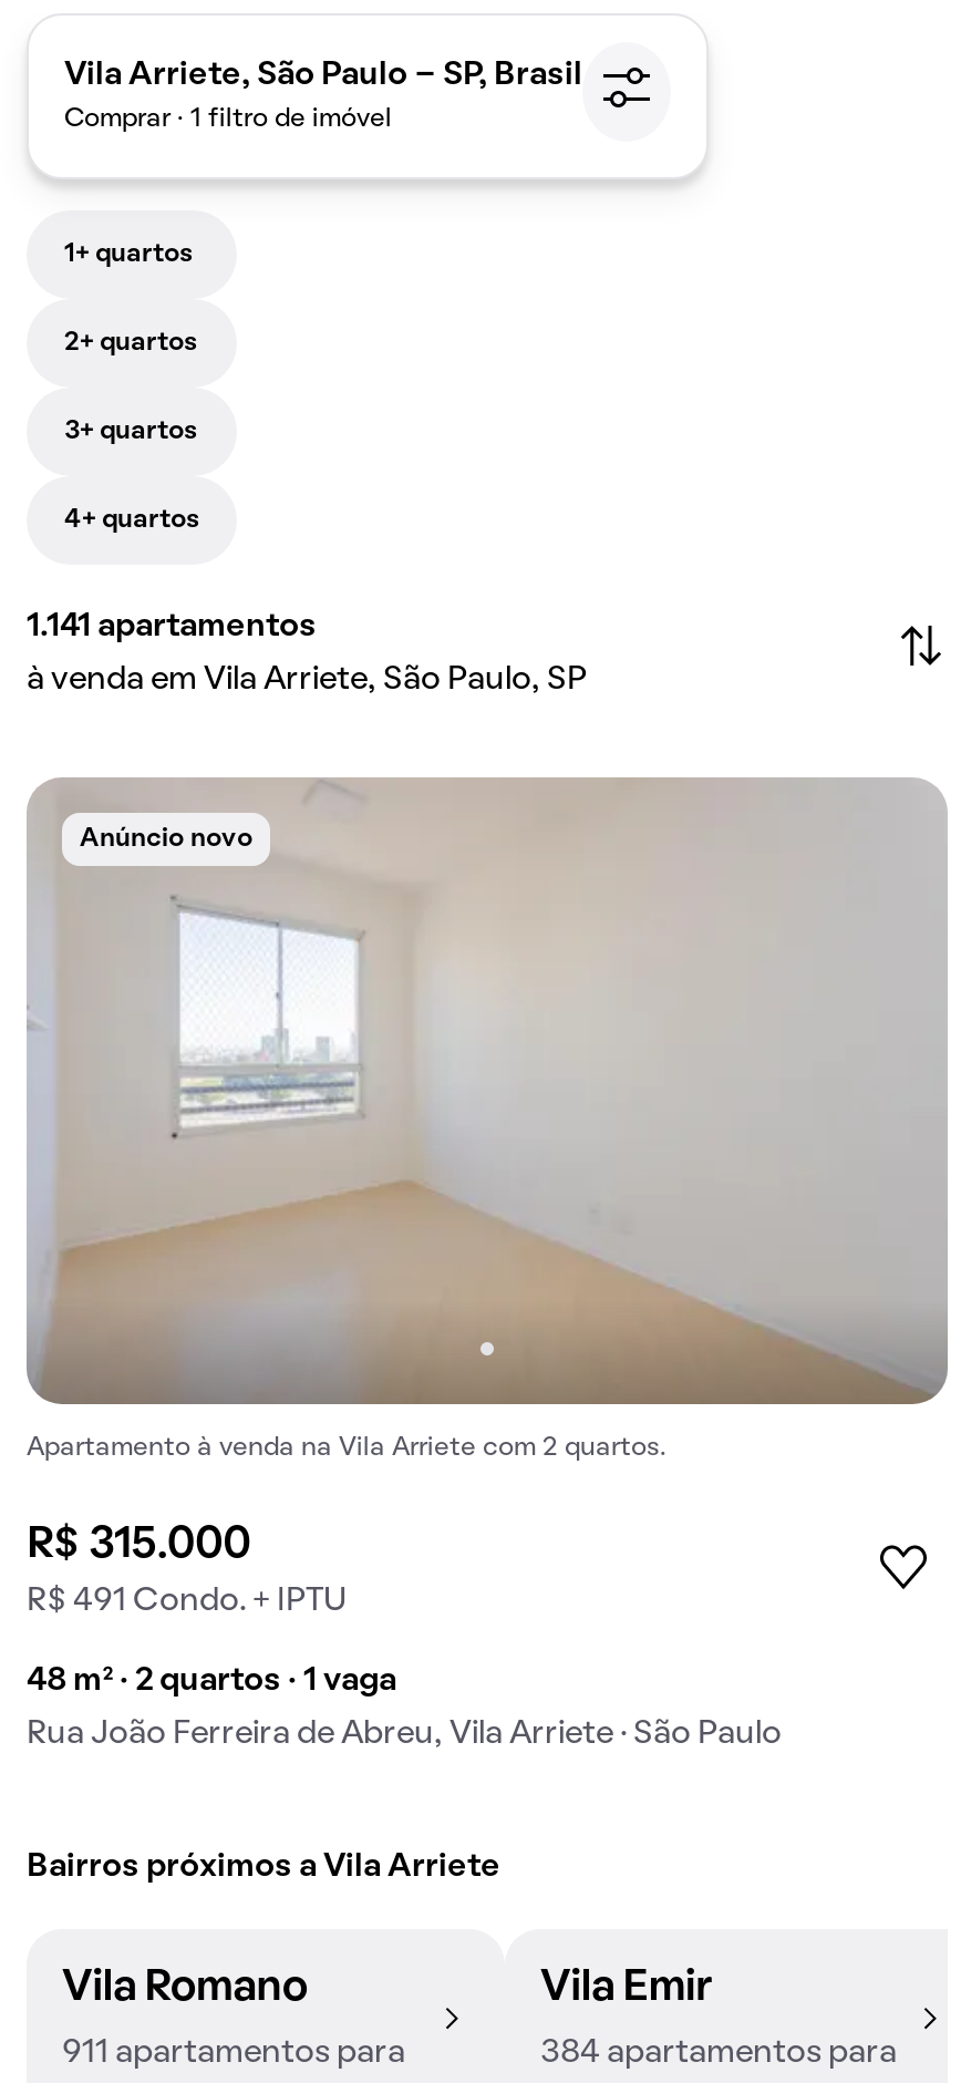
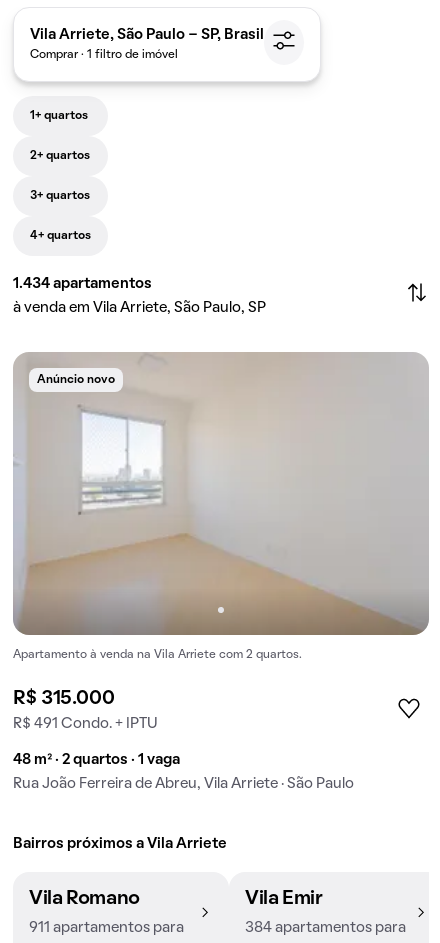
- 1.141 apartamentos
+ 1.434 apartamentos
